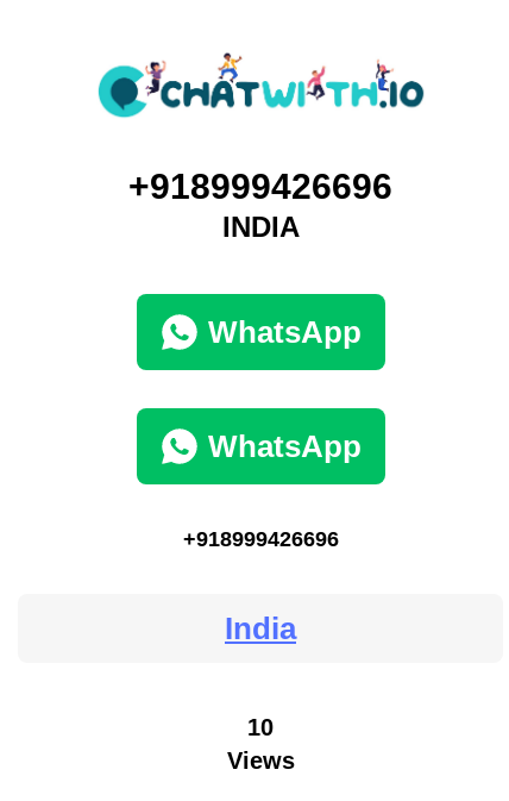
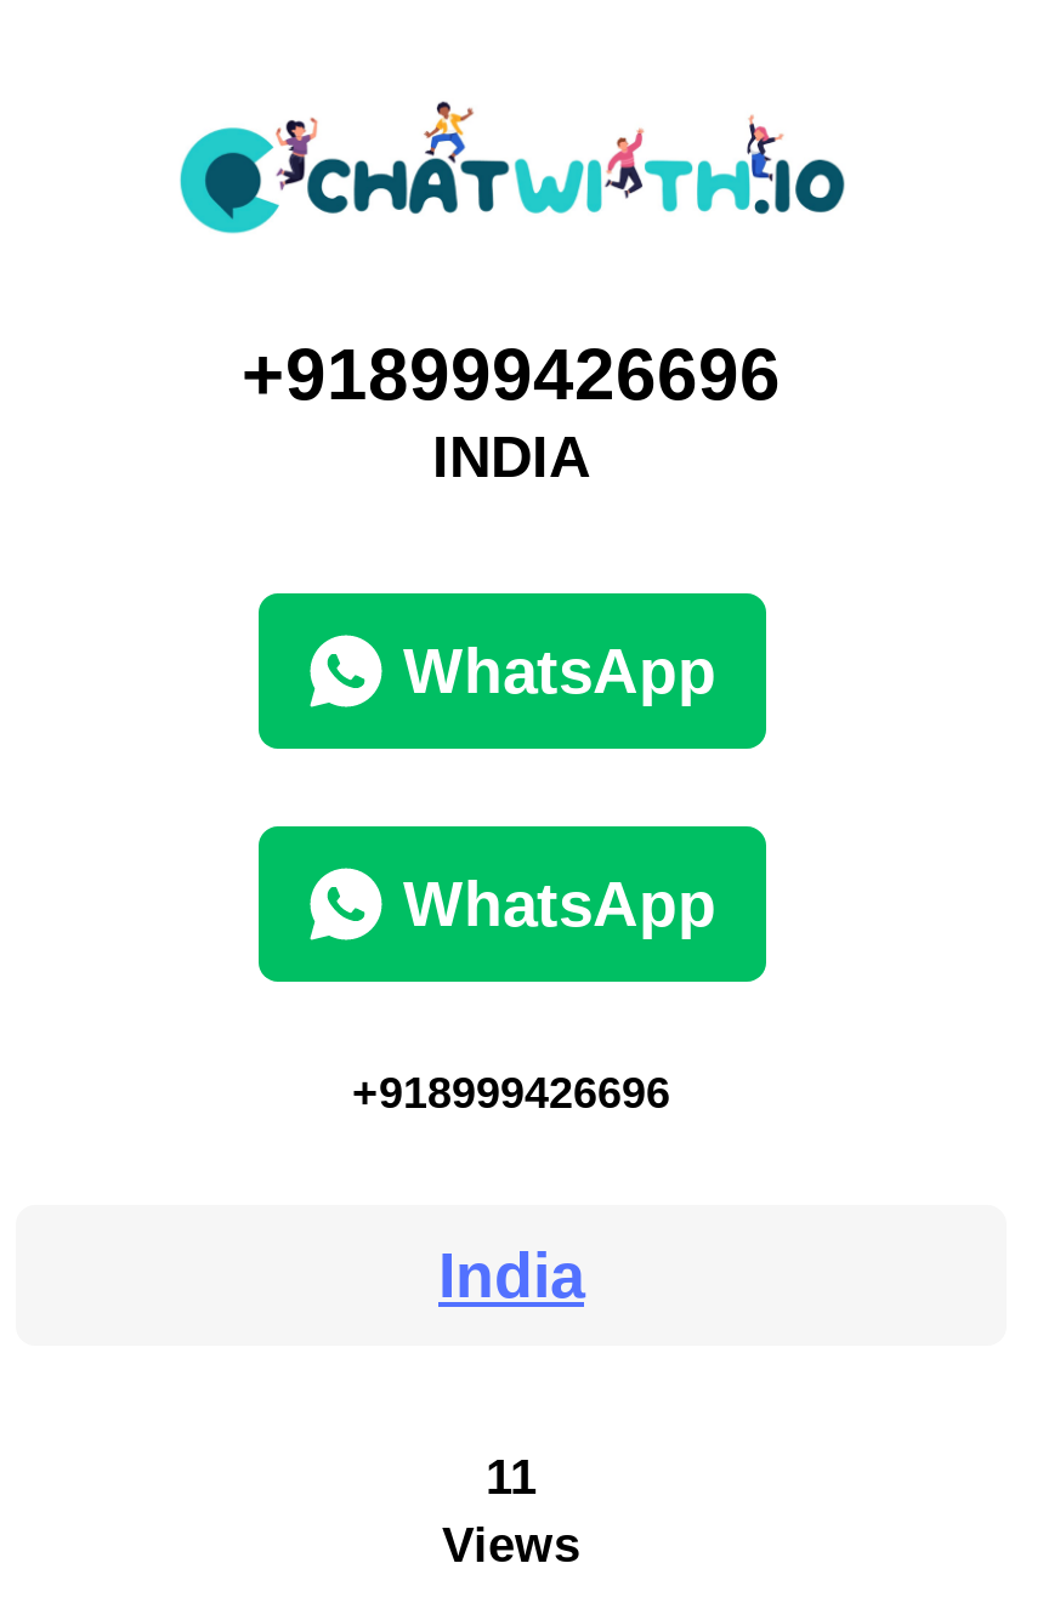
- 10
+ 11
